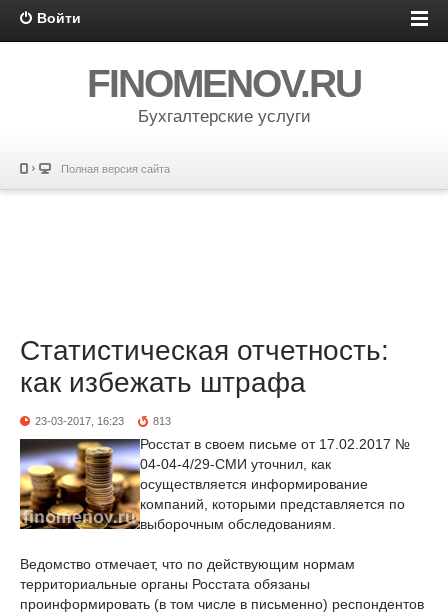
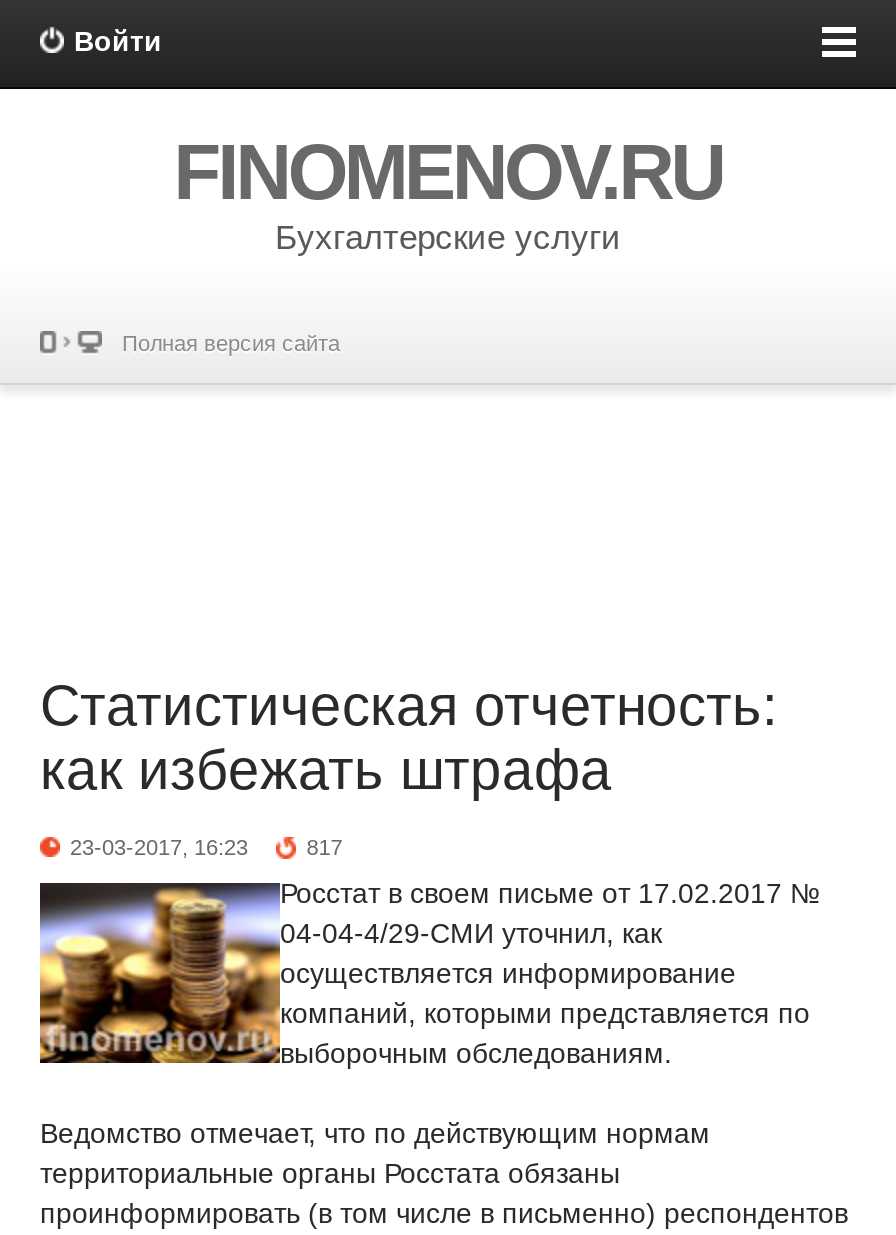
- 813
+ 817
